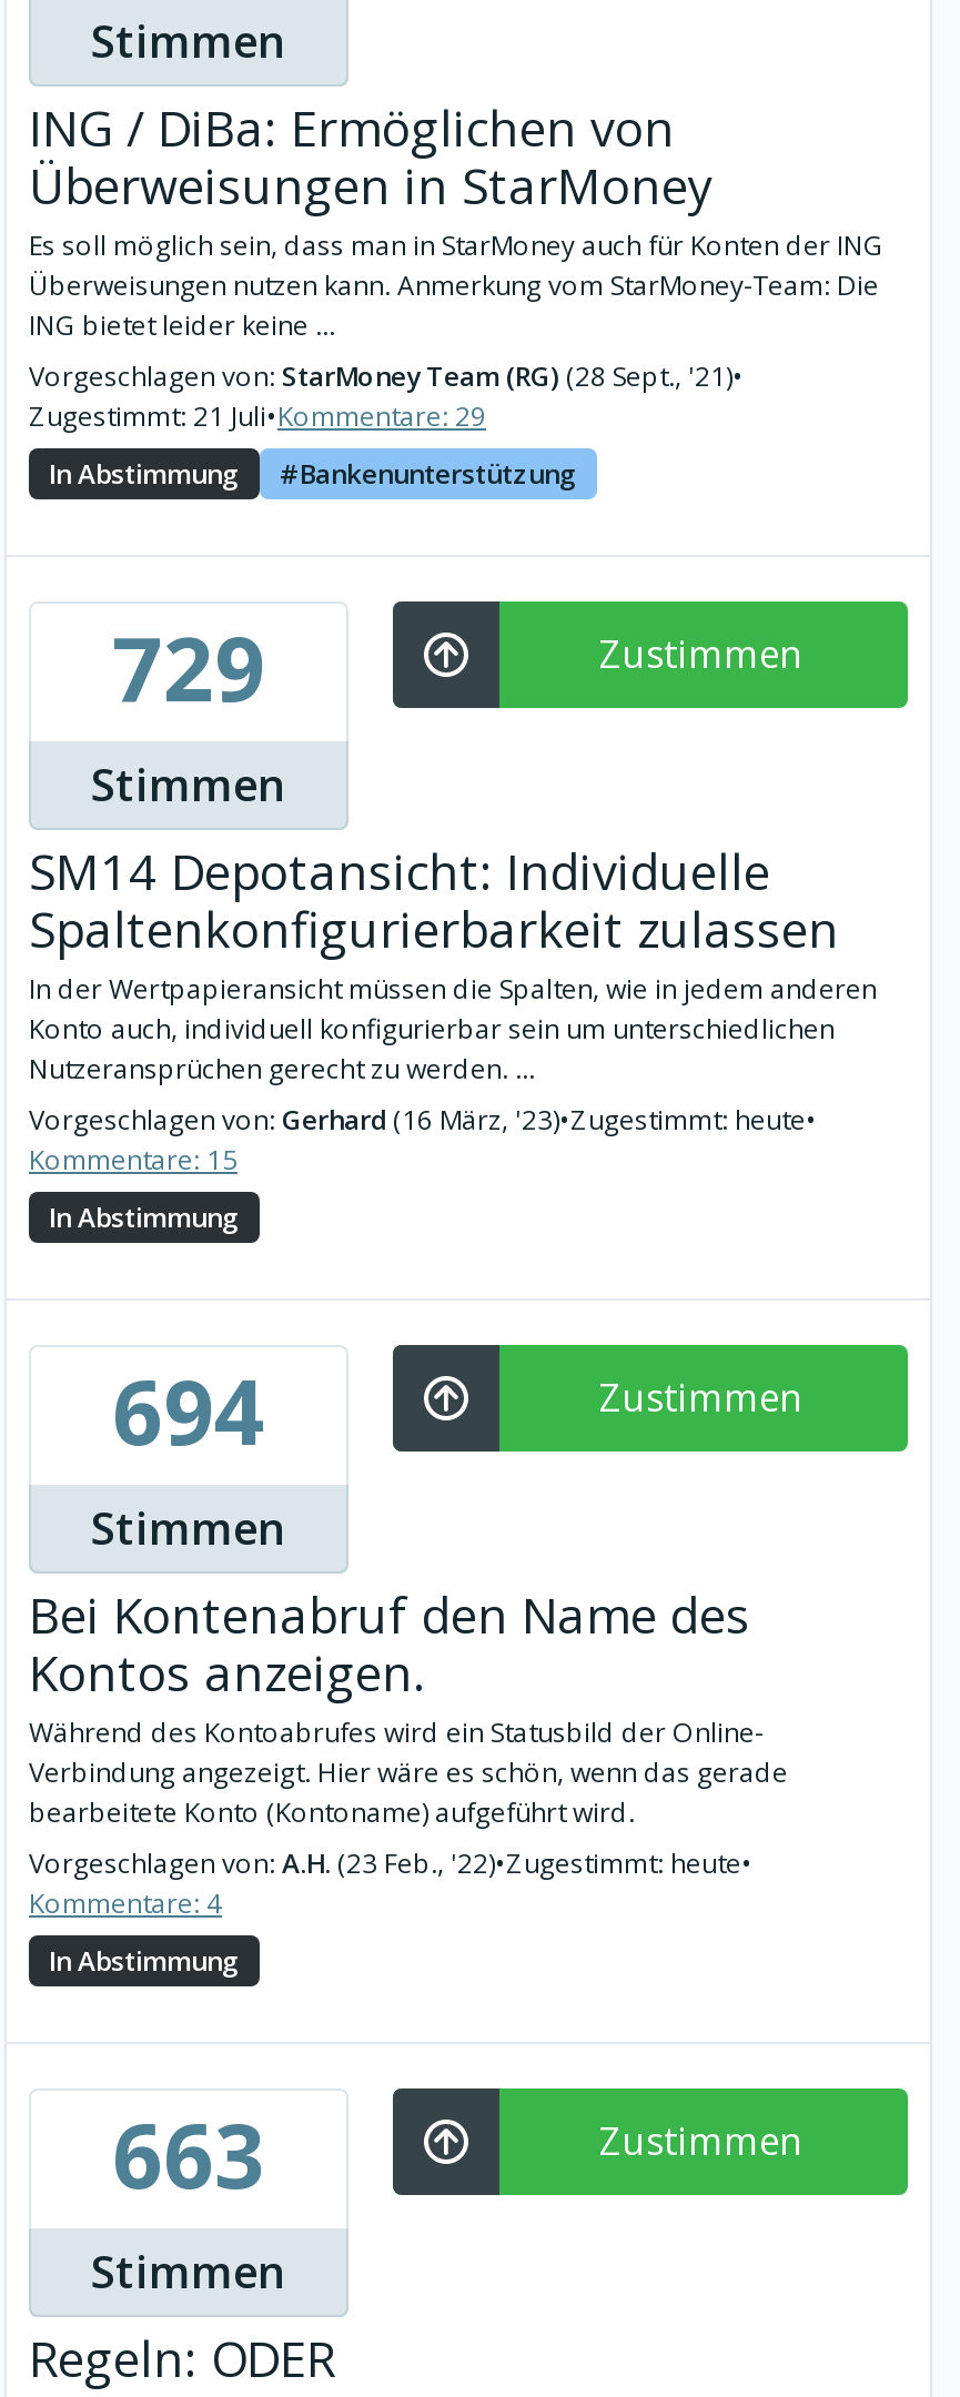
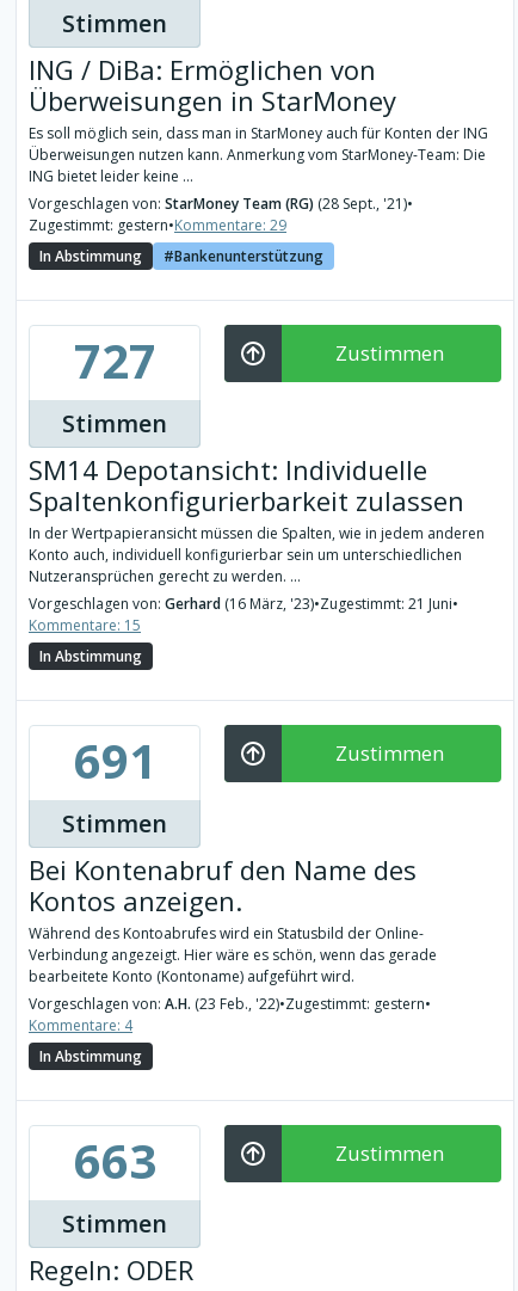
- Zugestimmt: 21 Juli•Kommentare: 29
+ Zugestimmt: gestern•Kommentare: 29

- 729
+ 727

- Vorgeschlagen von: Gerhard (16 März, '23)•Zugestimmt: heute•
+ Vorgeschlagen von: Gerhard (16 März, '23)•Zugestimmt: 21 Juni•

- 694
+ 691

- Vorgeschlagen von: A.H. (23 Feb., '22)•Zugestimmt: heute•
+ Vorgeschlagen von: A.H. (23 Feb., '22)•Zugestimmt: gestern•
